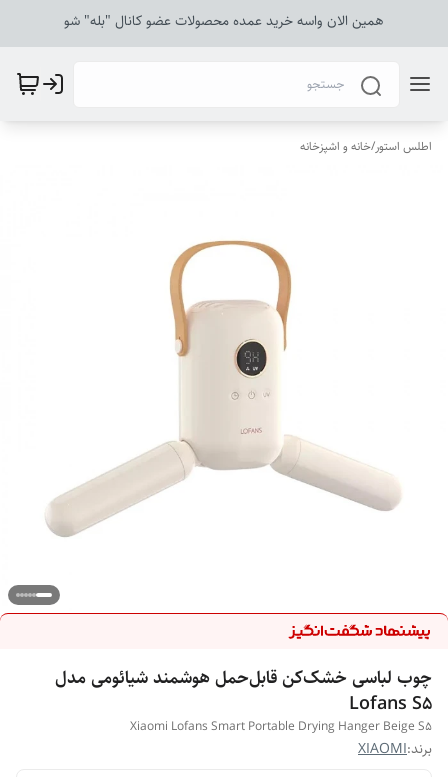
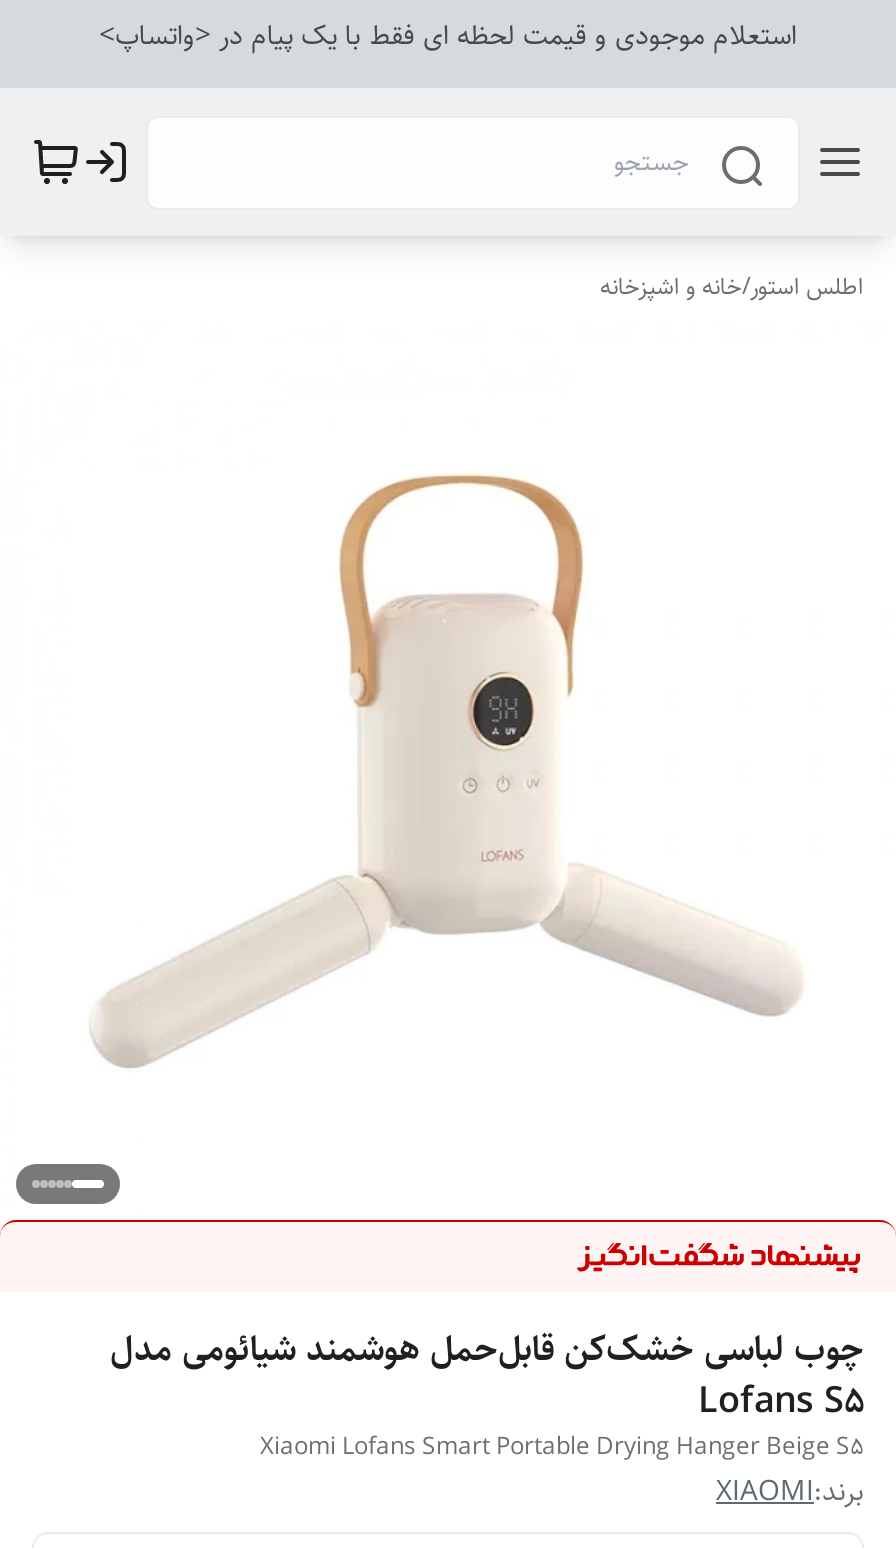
- همین الان واسه خرید عمده محصولات عضو کانال "بله" شو
+ استعلام موجودی و قیمت لحظه ای فقط با یک پیام در <واتساپ>
